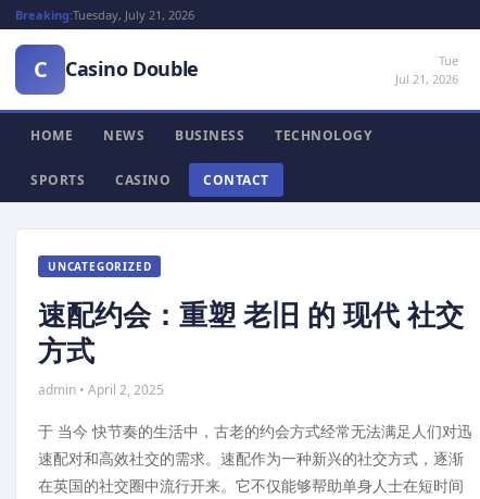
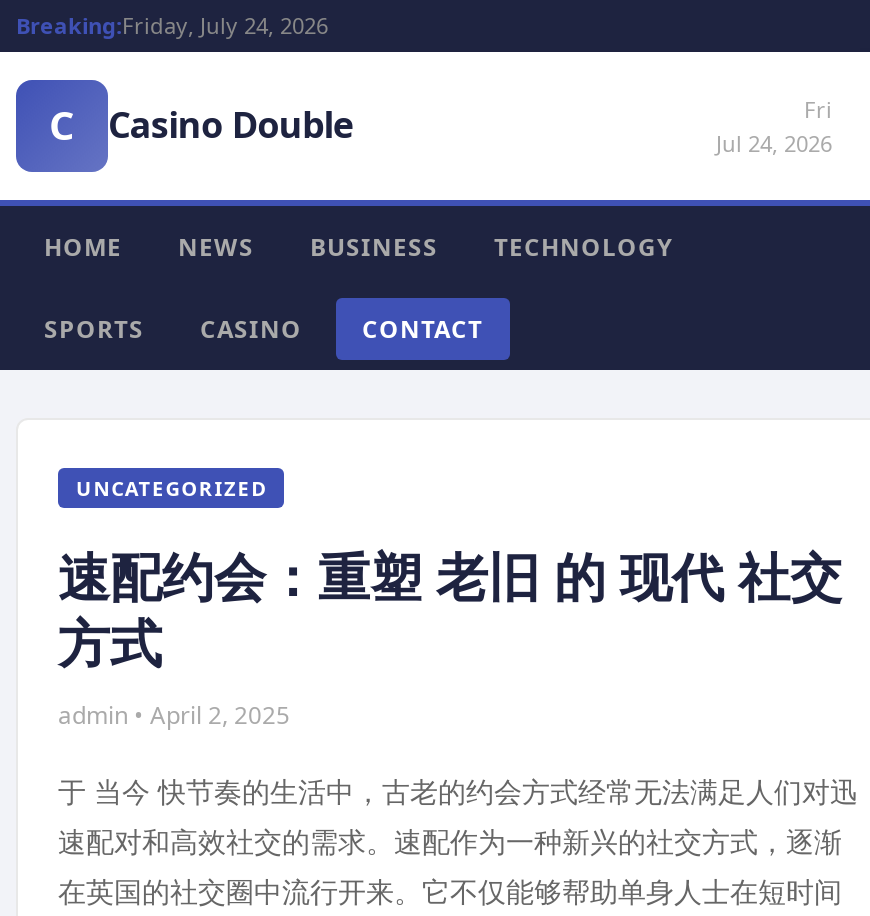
- Breaking:Tuesday, July 21, 2026
+ Breaking:Friday, July 24, 2026

- Tue
- Jul 21, 2026
+ Fri
+ Jul 24, 2026
